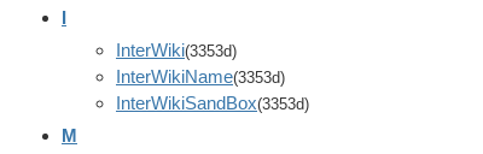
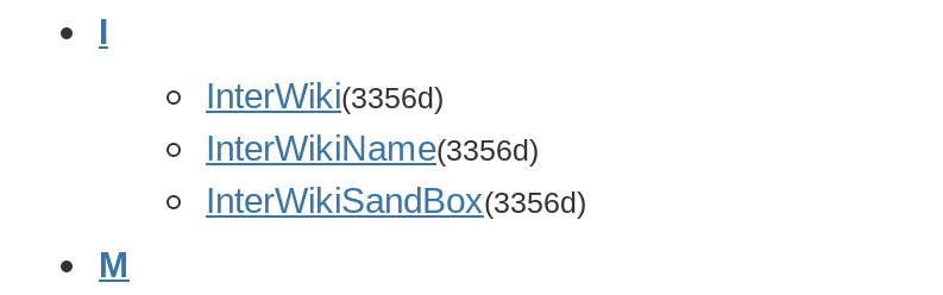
- InterWiki(3353d)
+ InterWiki(3356d)

- InterWikiName(3353d)
+ InterWikiName(3356d)

- InterWikiSandBox(3353d)
+ InterWikiSandBox(3356d)
